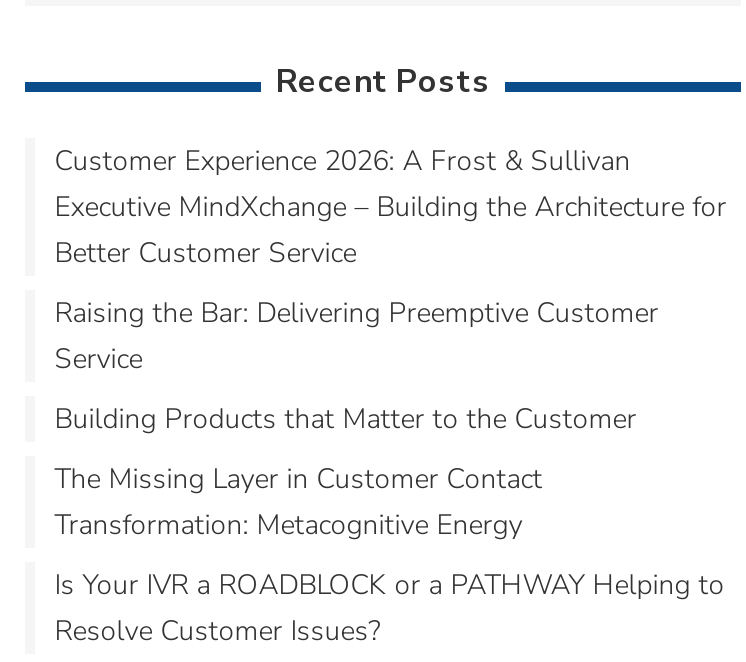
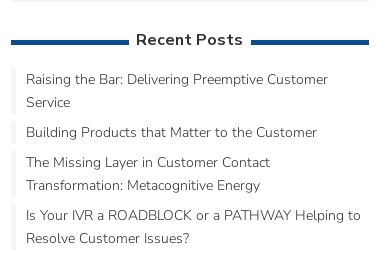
- Customer Experience 2026: A Frost & Sullivan
- Executive MindXchange – Building the Architecture for
- Better Customer Service
